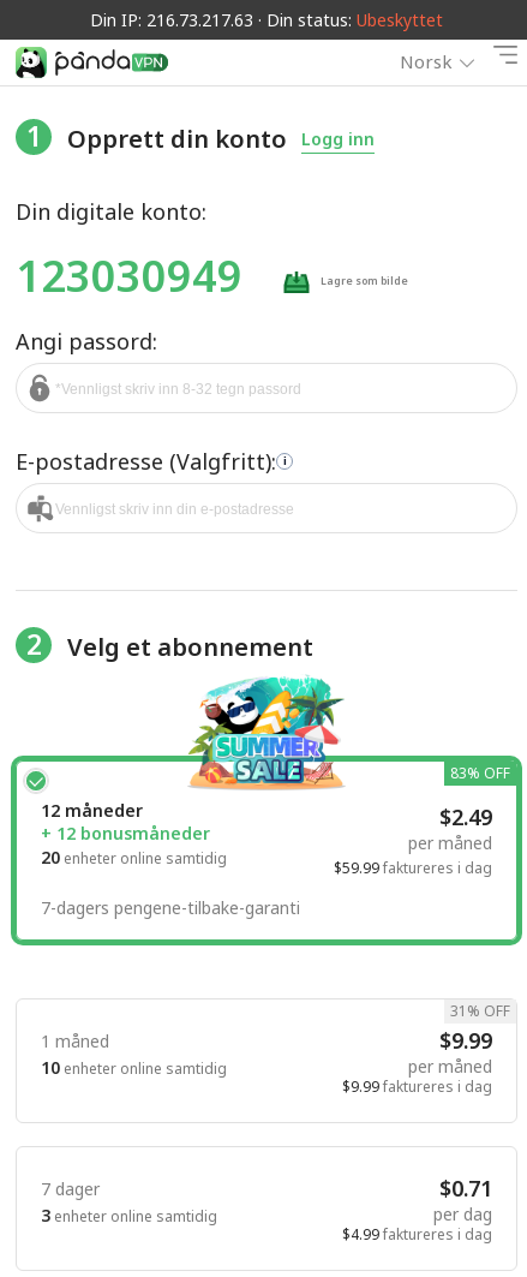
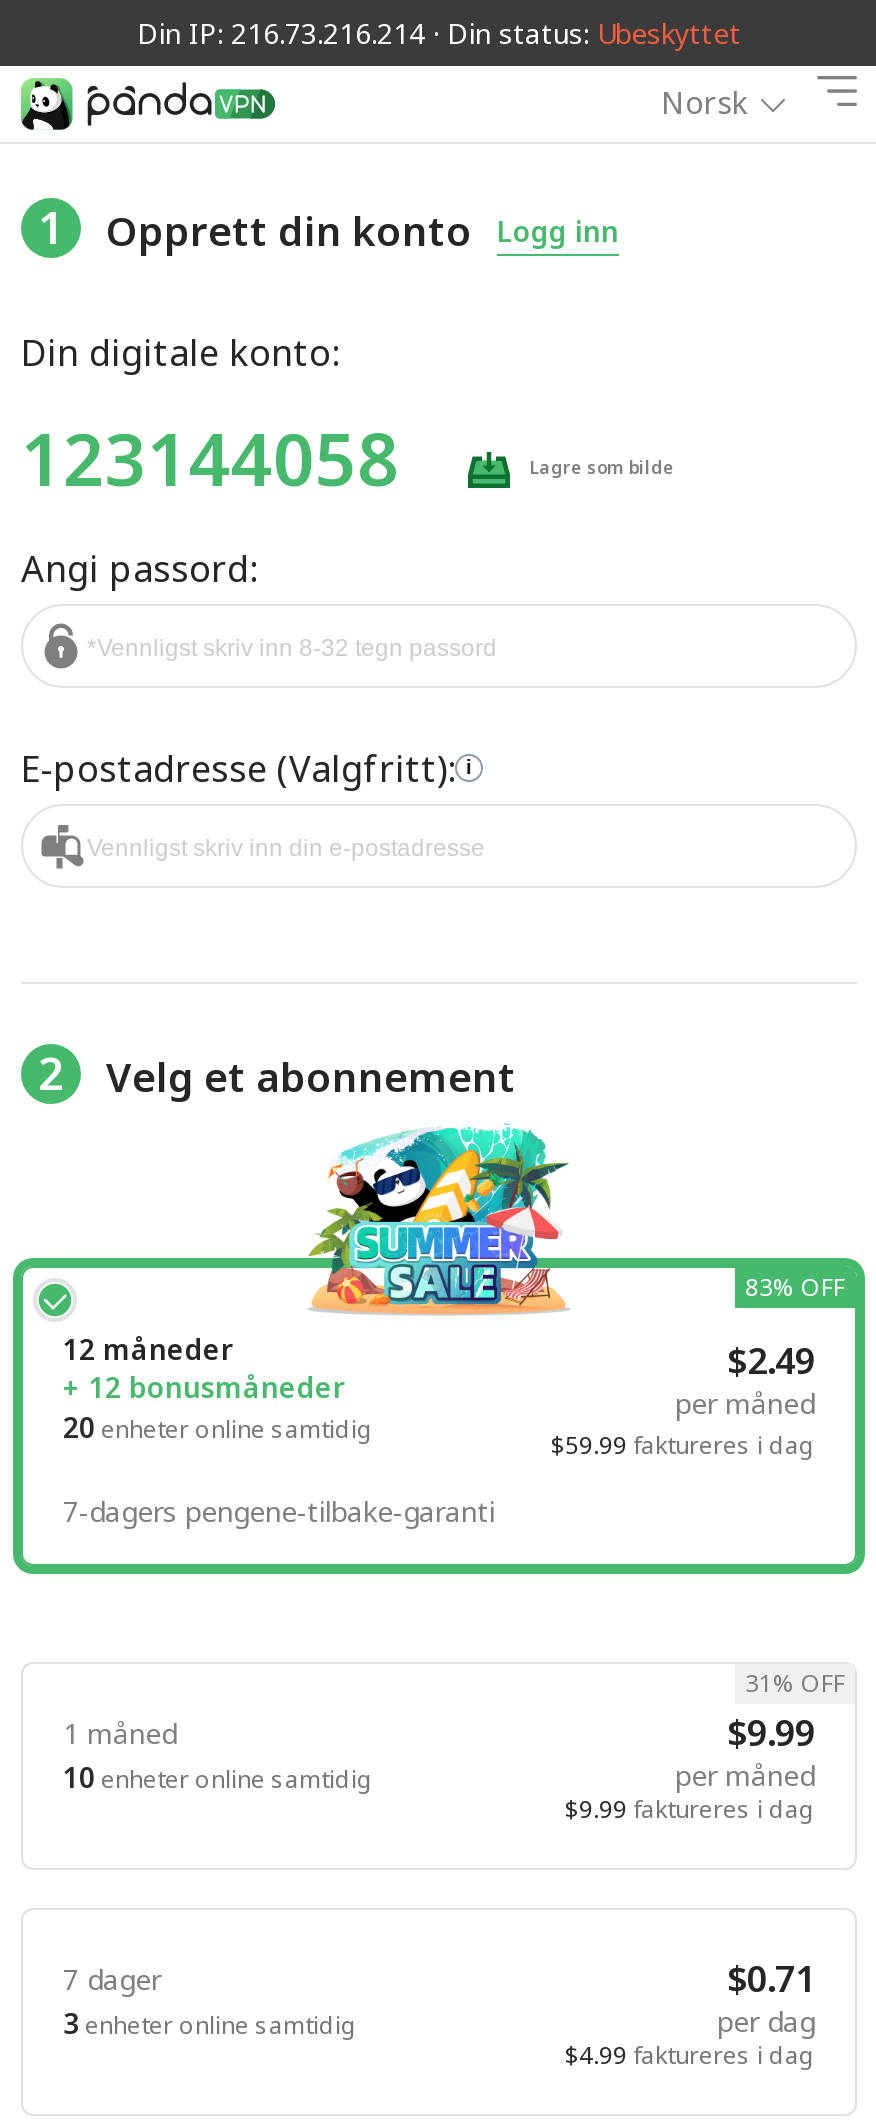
- Din IP: 216.73.217.63 · Din status: Ubeskyttet
+ Din IP: 216.73.216.214 · Din status: Ubeskyttet

- 123030949
+ 123144058
